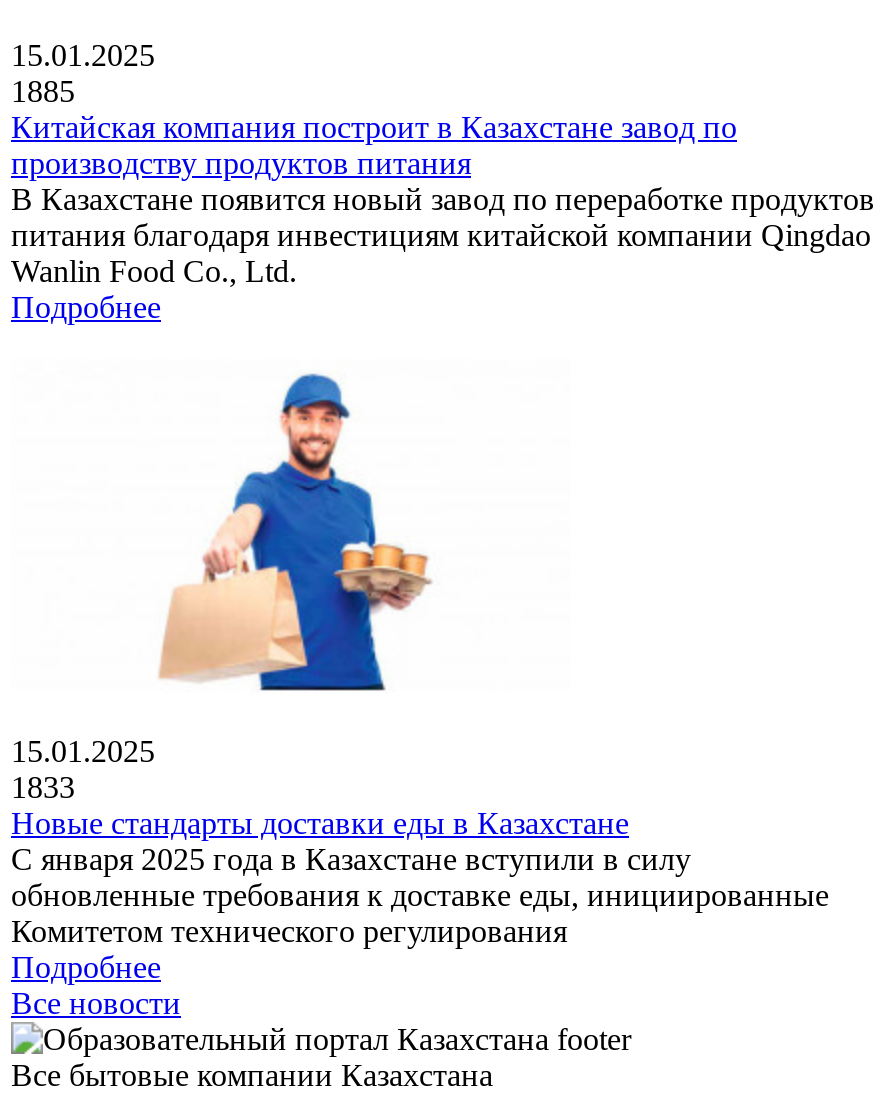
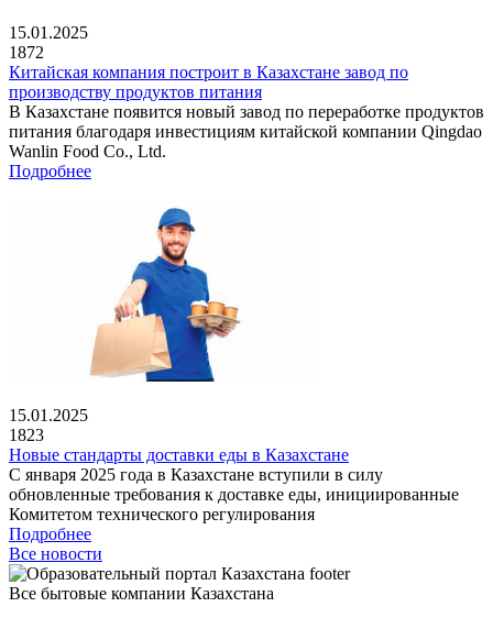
- 1885
+ 1872

- 1833
+ 1823
